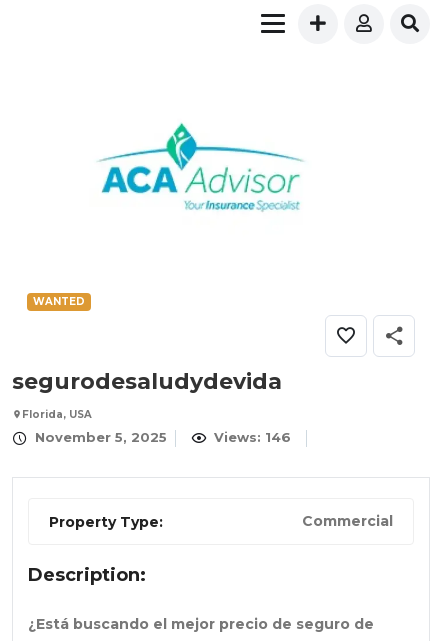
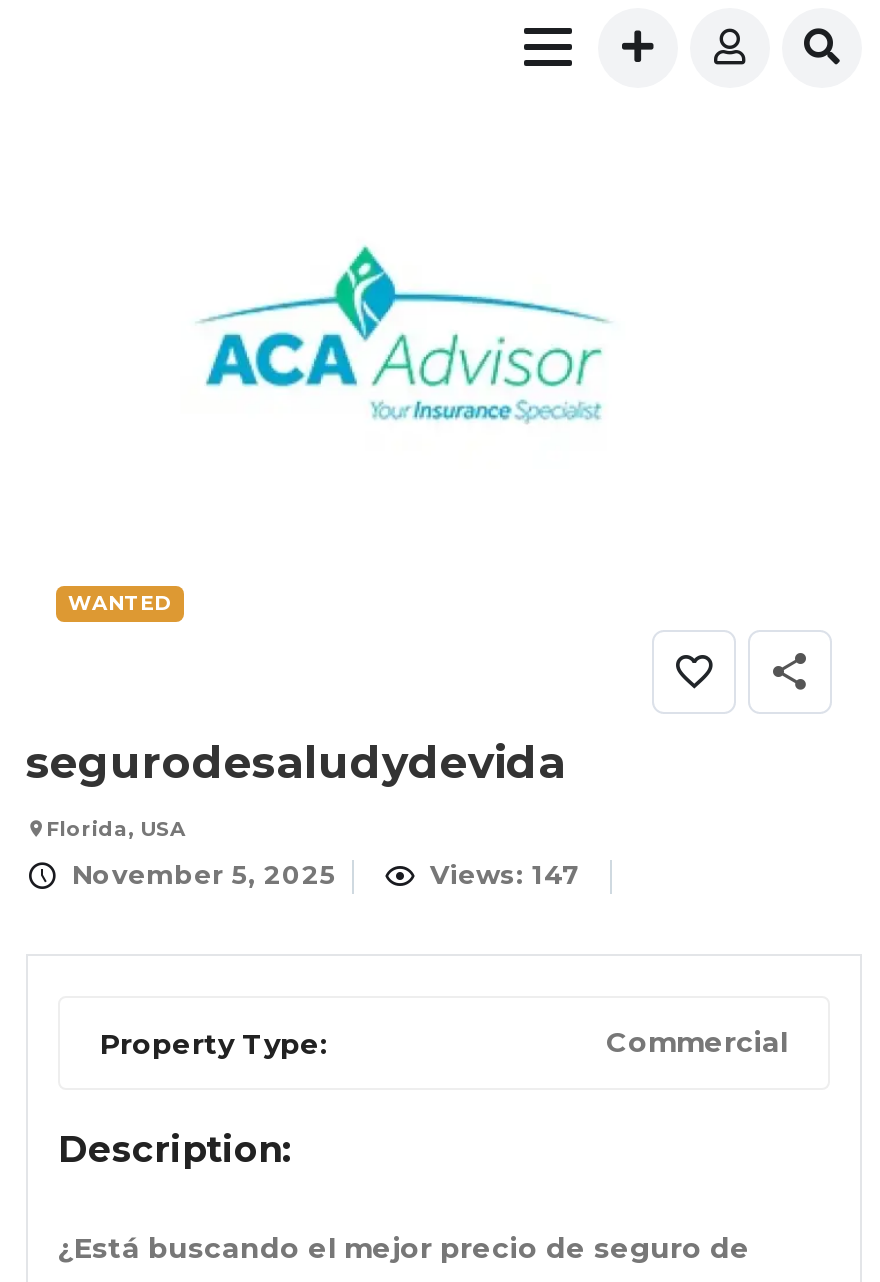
- Views: 146
+ Views: 147
